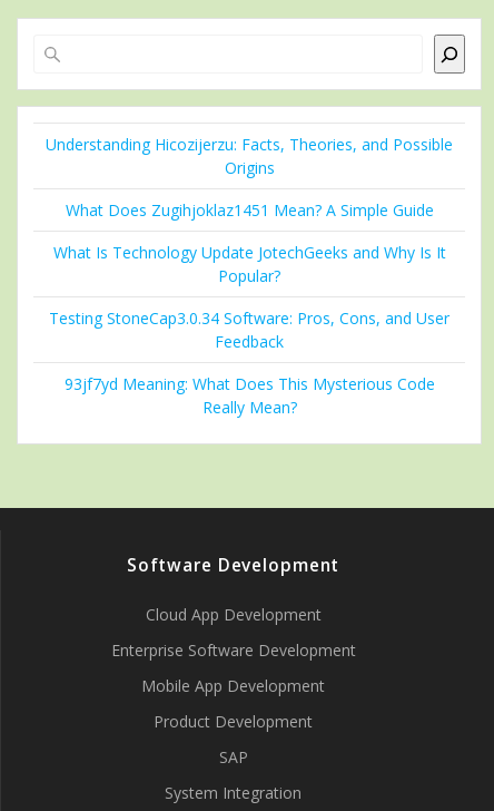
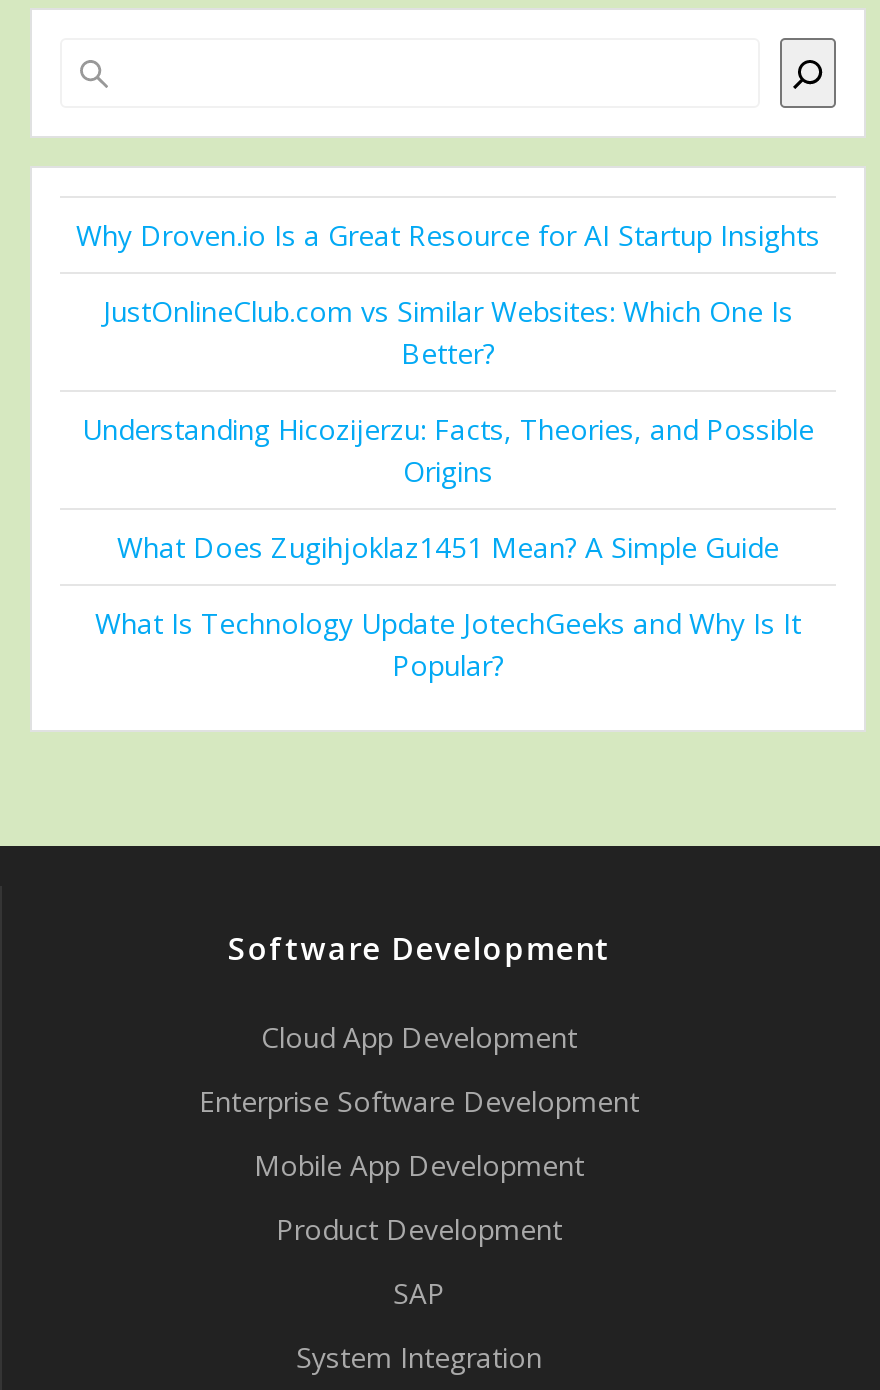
+ Why Droven.io Is a Great Resource for AI Startup Insights
+ JustOnlineClub.com vs Similar Websites: Which One Is
+ Better?

moved down: Understanding Hicozijerzu: Facts, Theories, and Possible | Origins | What Does Zugihjoklaz1451 Mean? A Simple Guide | What Is Technology Update JotechGeeks and Why Is It | Popular?

- Testing StoneCap3.0.34 Software: Pros, Cons, and User
- Feedback
- 93jf7yd Meaning: What Does This Mysterious Code
- Really Mean?
